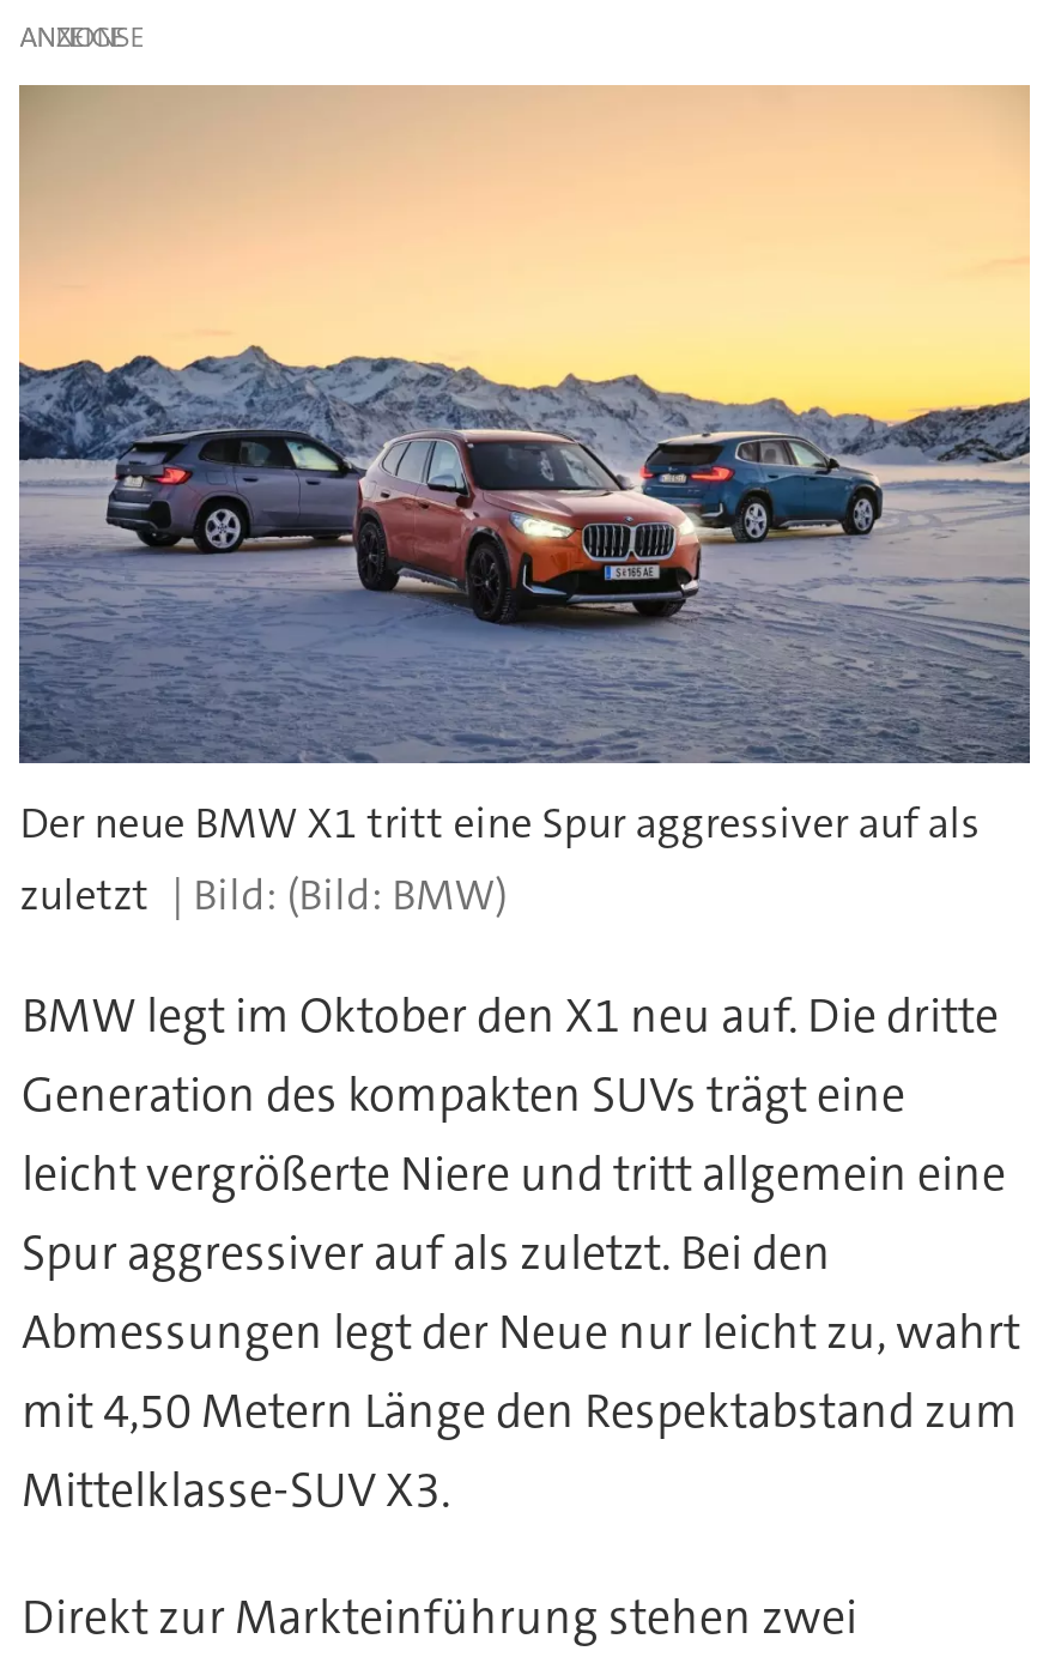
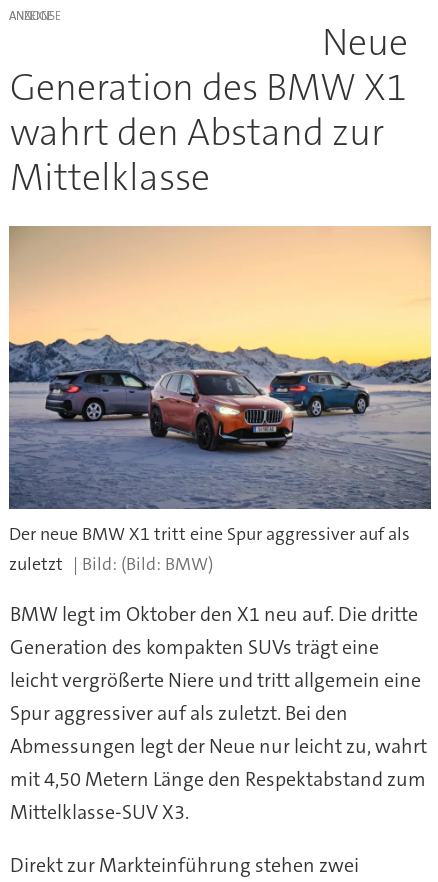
+ Neue
+ Generation des BMW X1
+ wahrt den Abstand zur
+ Mittelklasse
